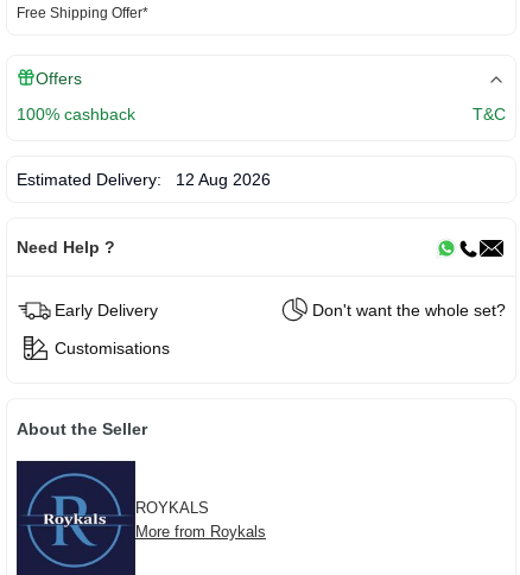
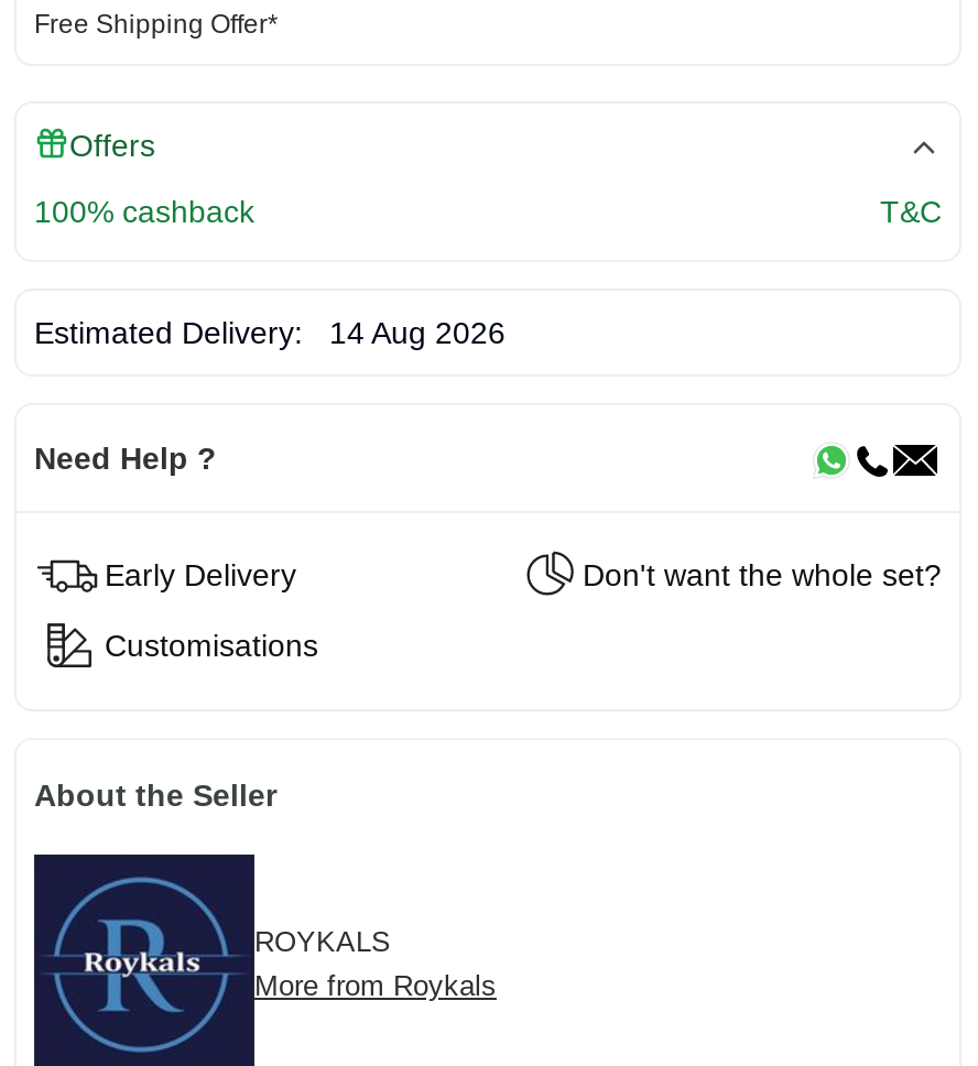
- Estimated Delivery: 12 Aug 2026
+ Estimated Delivery: 14 Aug 2026
